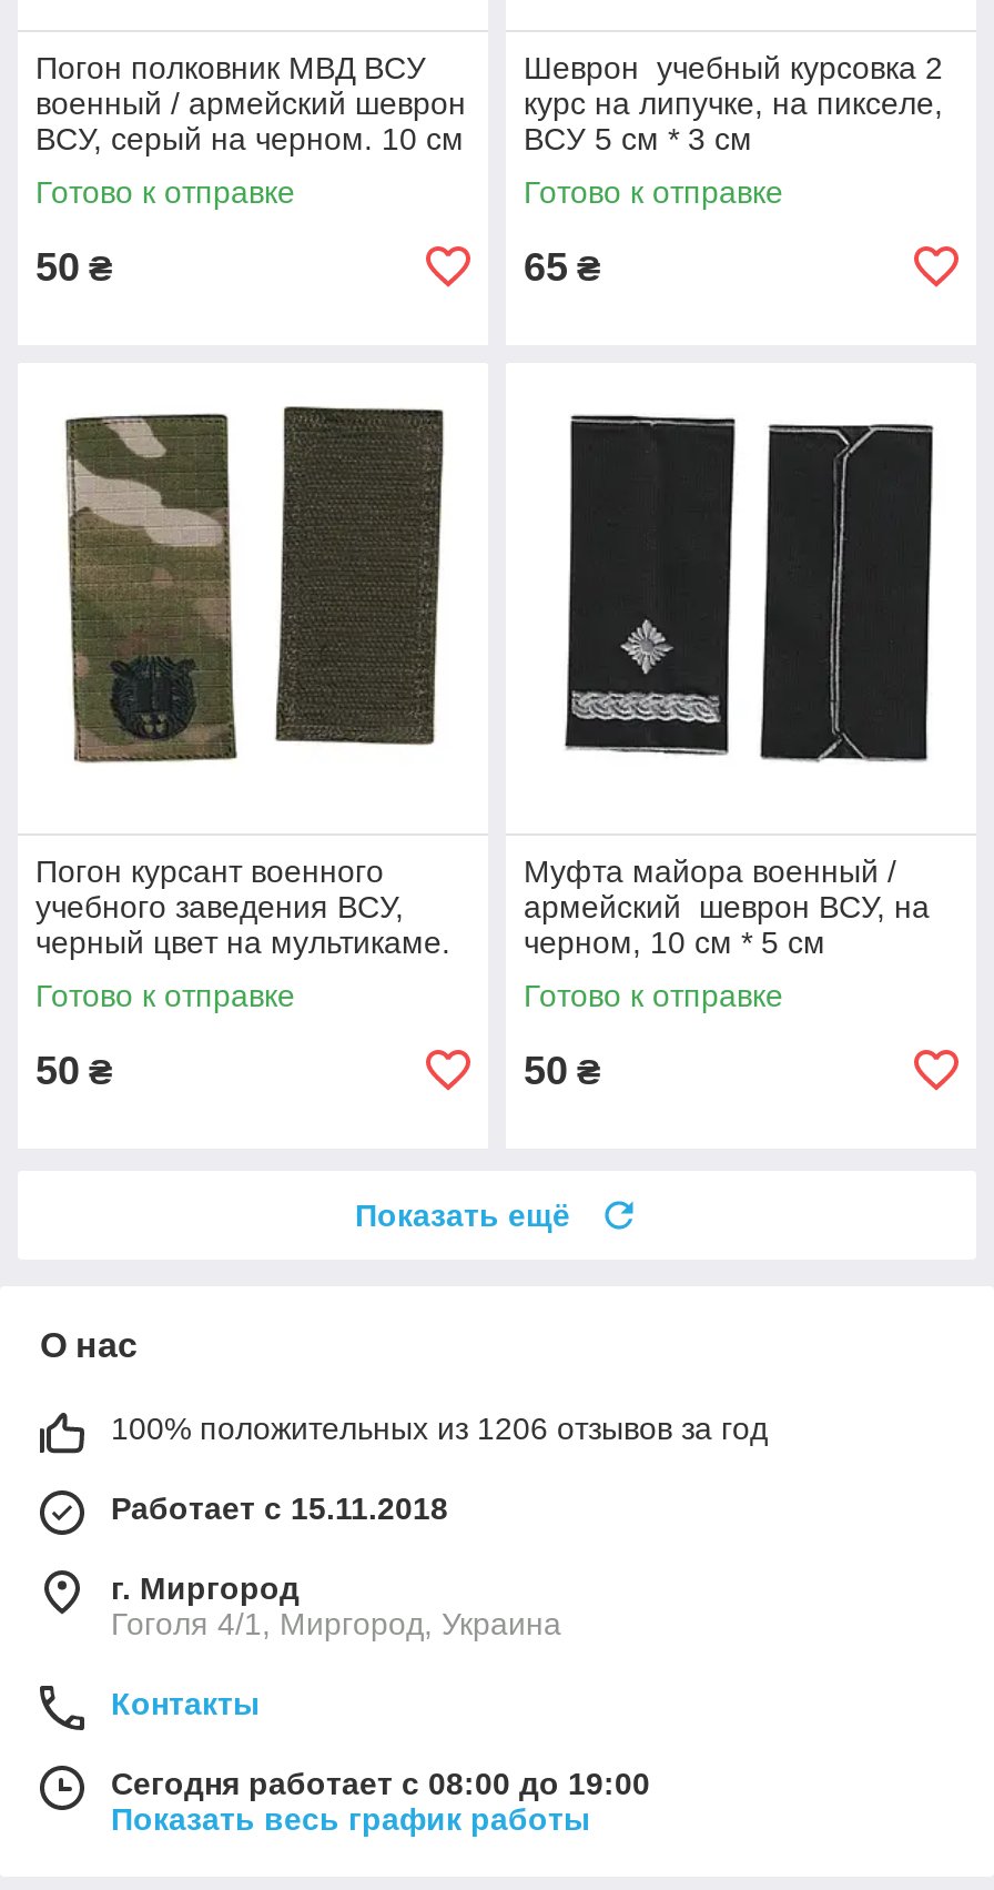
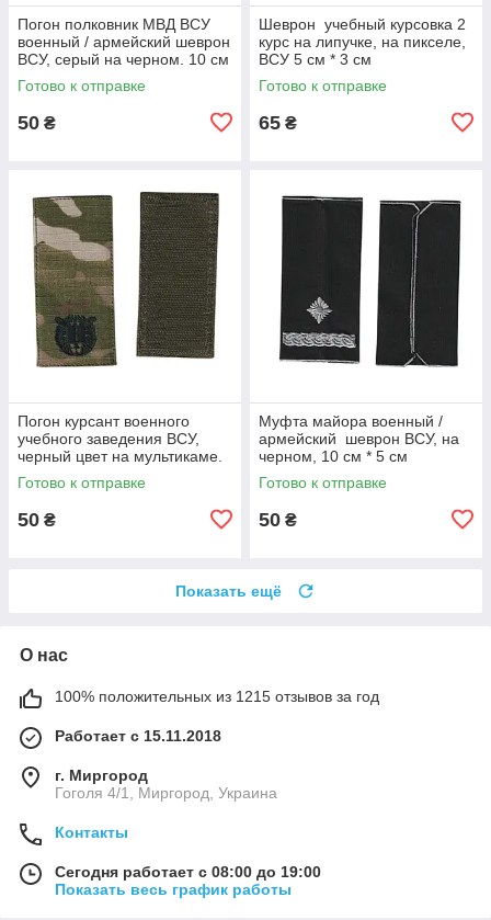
- 100% положительных из 1206 отзывов за год
+ 100% положительных из 1215 отзывов за год
